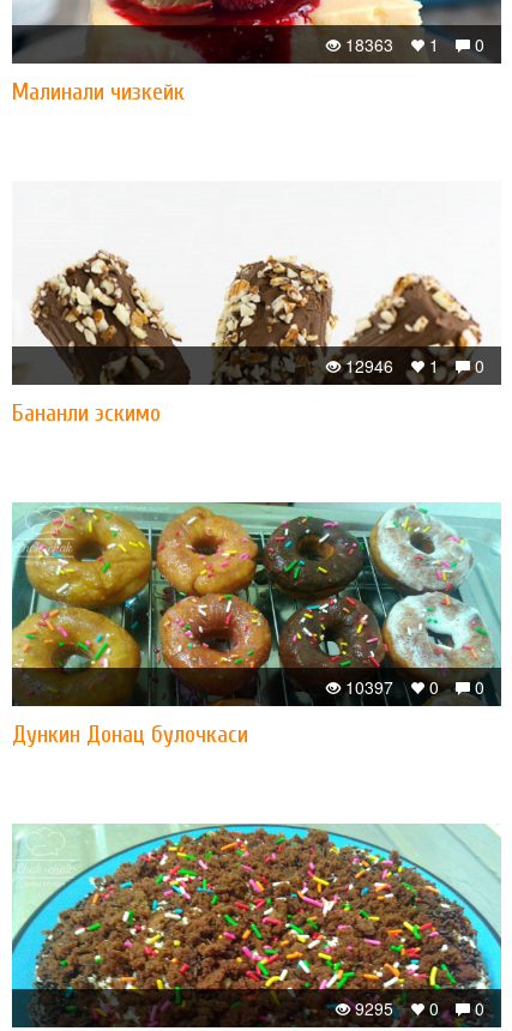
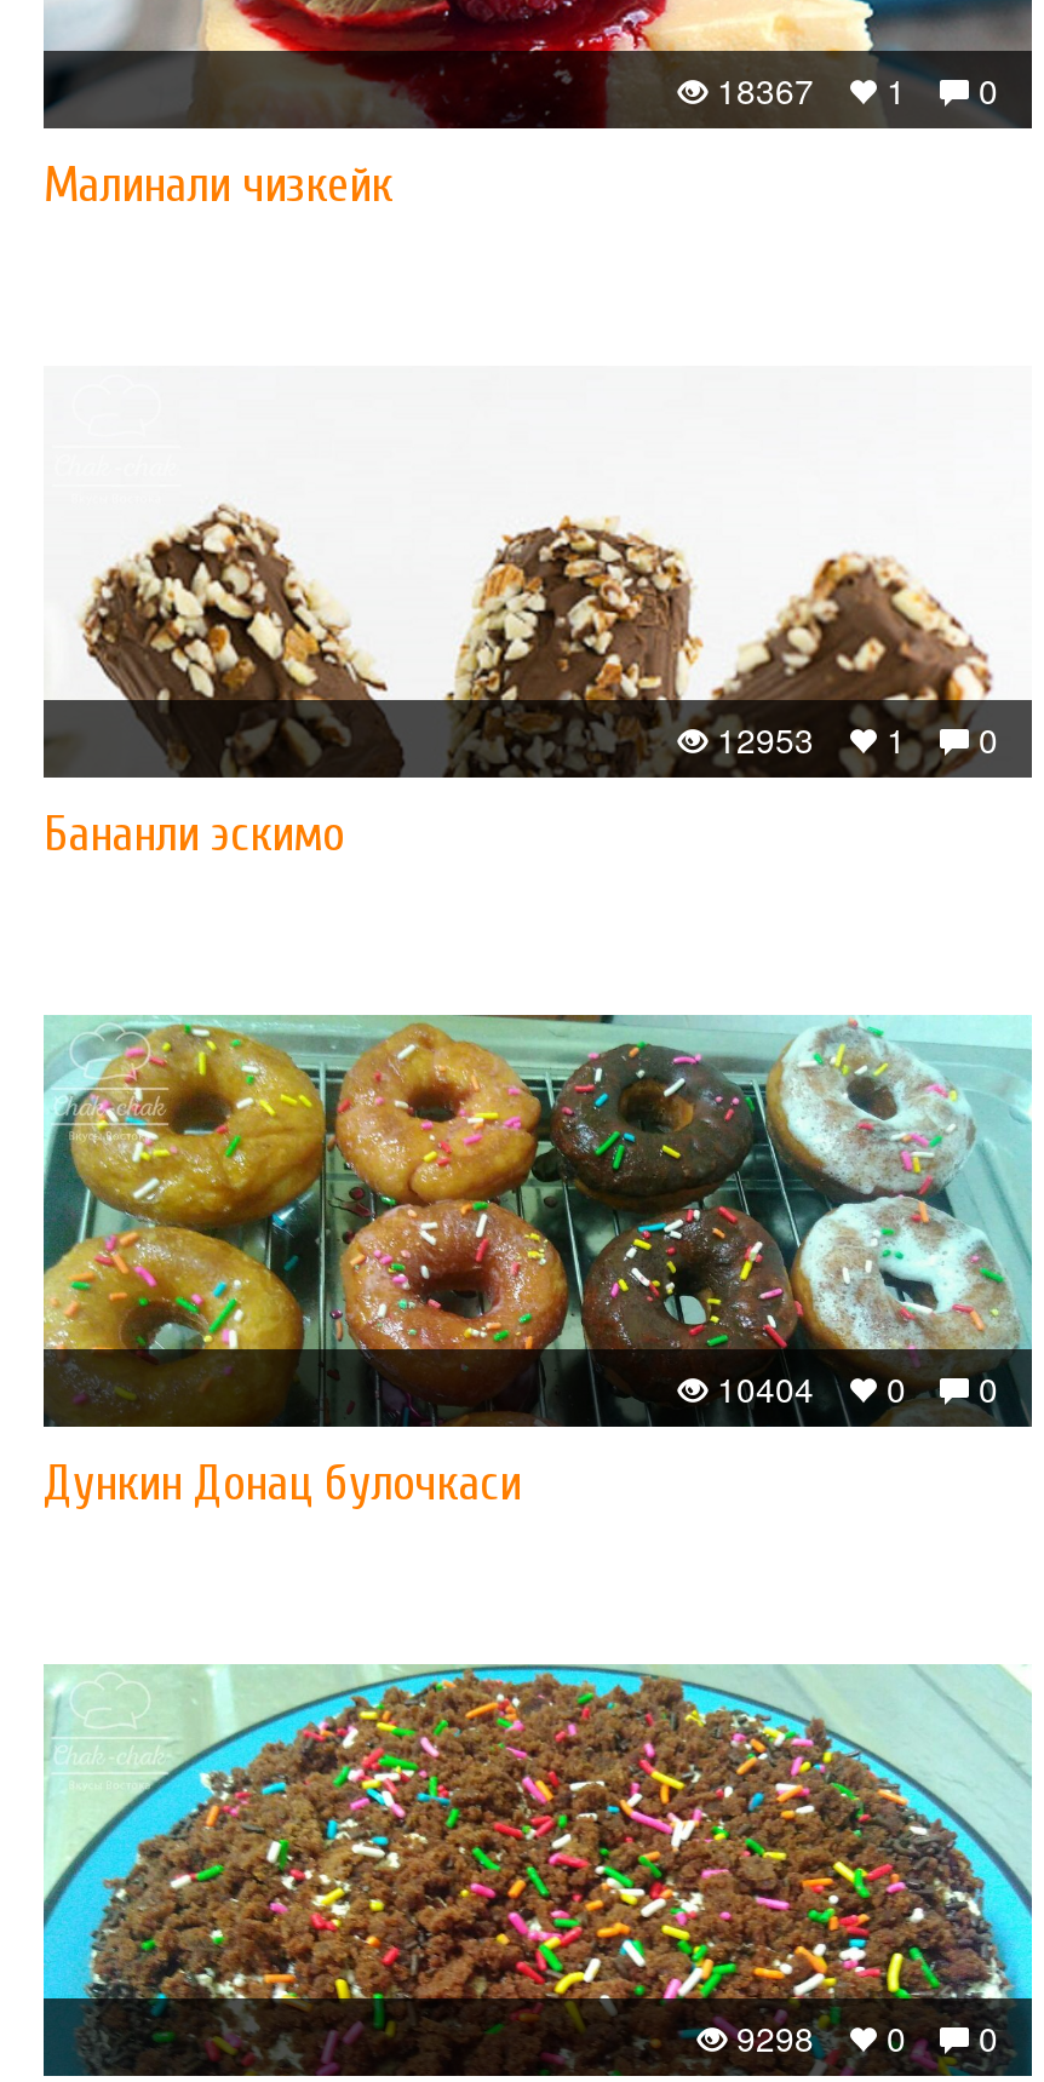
- 18363 1 0
+ 18367 1 0

- 12946 1 0
+ 12953 1 0

- 10397 0 0
+ 10404 0 0

- 9295 0 0
+ 9298 0 0
